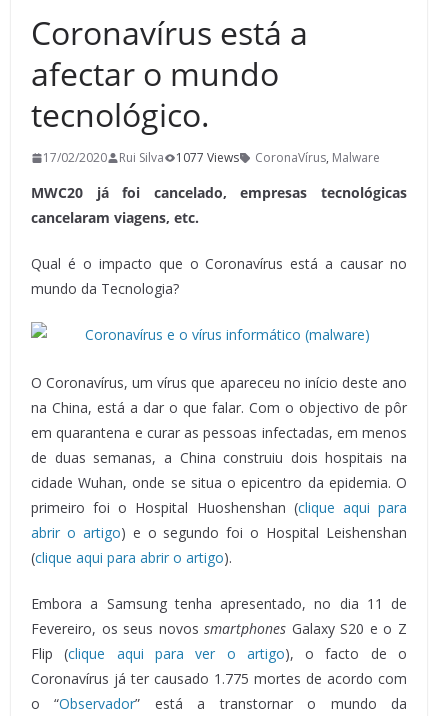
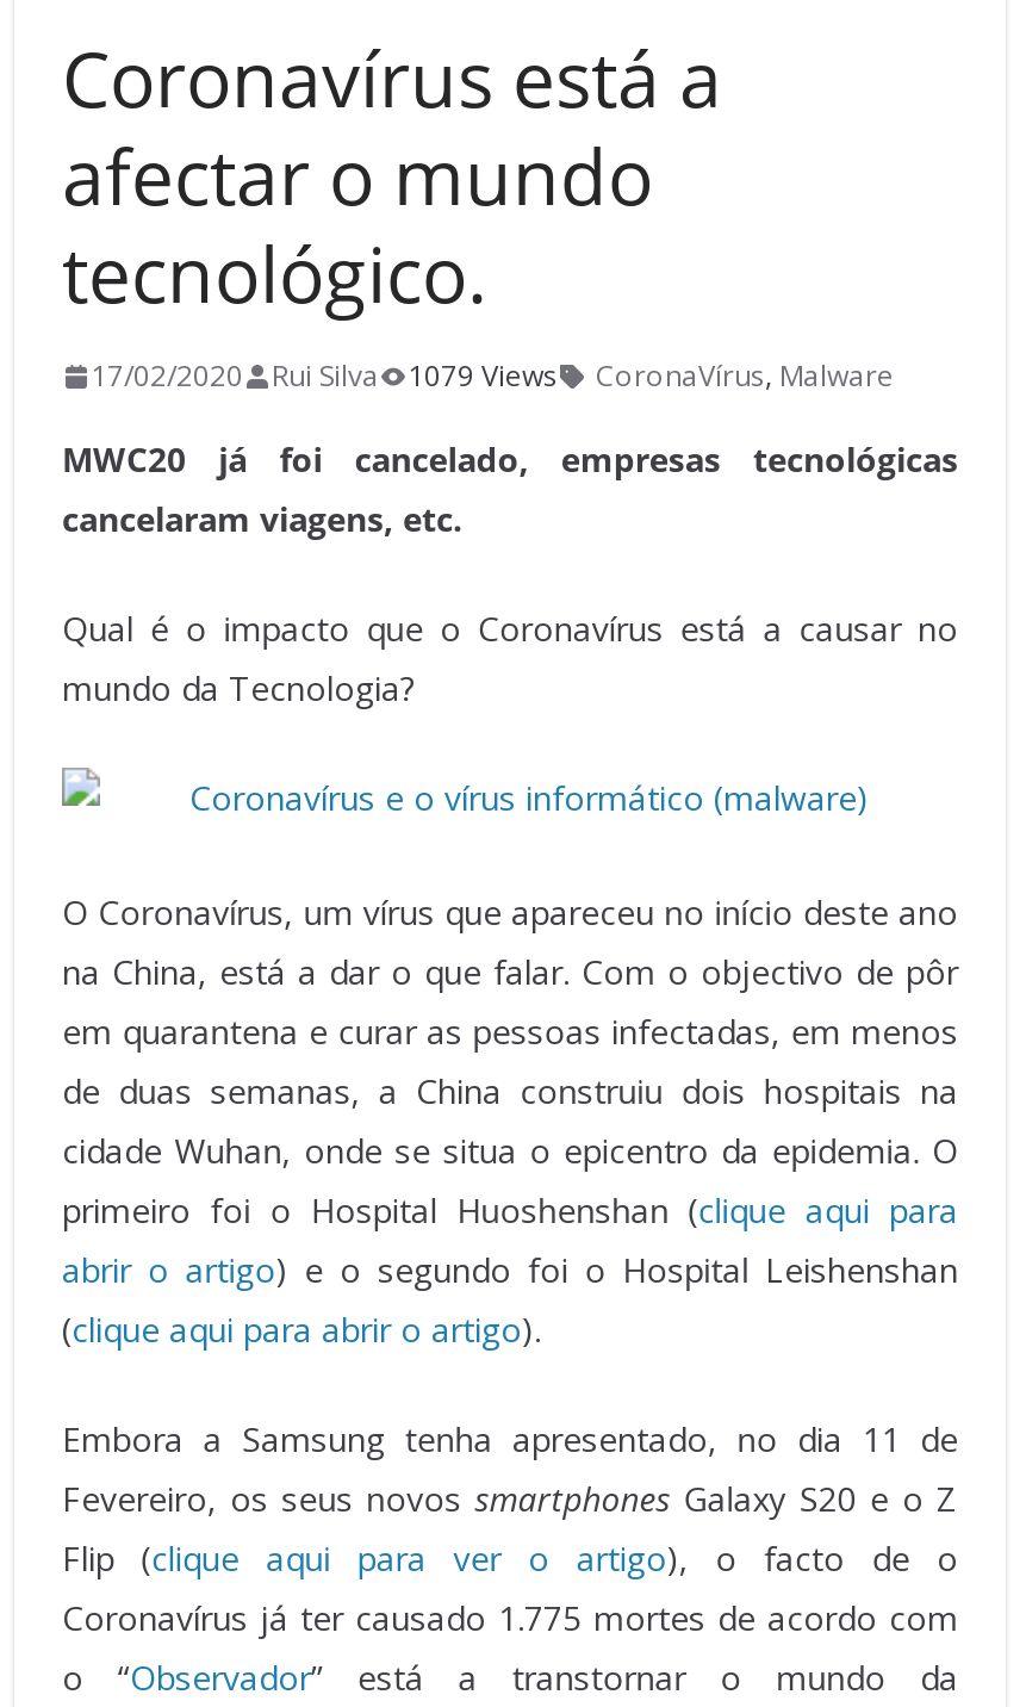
- 17/02/2020 Rui Silva 1077 Views CoronaVírus, Malware
+ 17/02/2020 Rui Silva 1079 Views CoronaVírus, Malware
